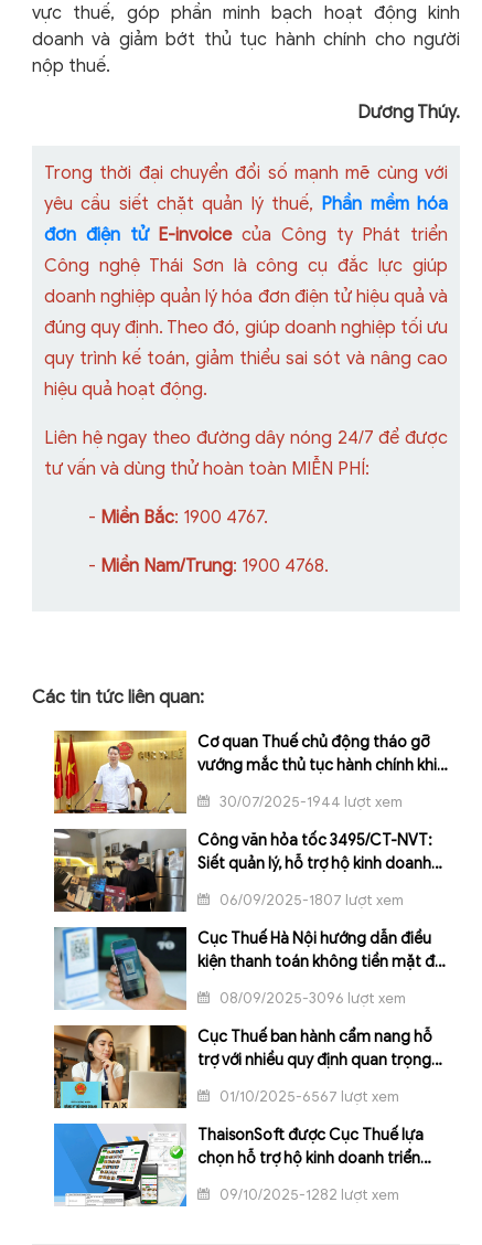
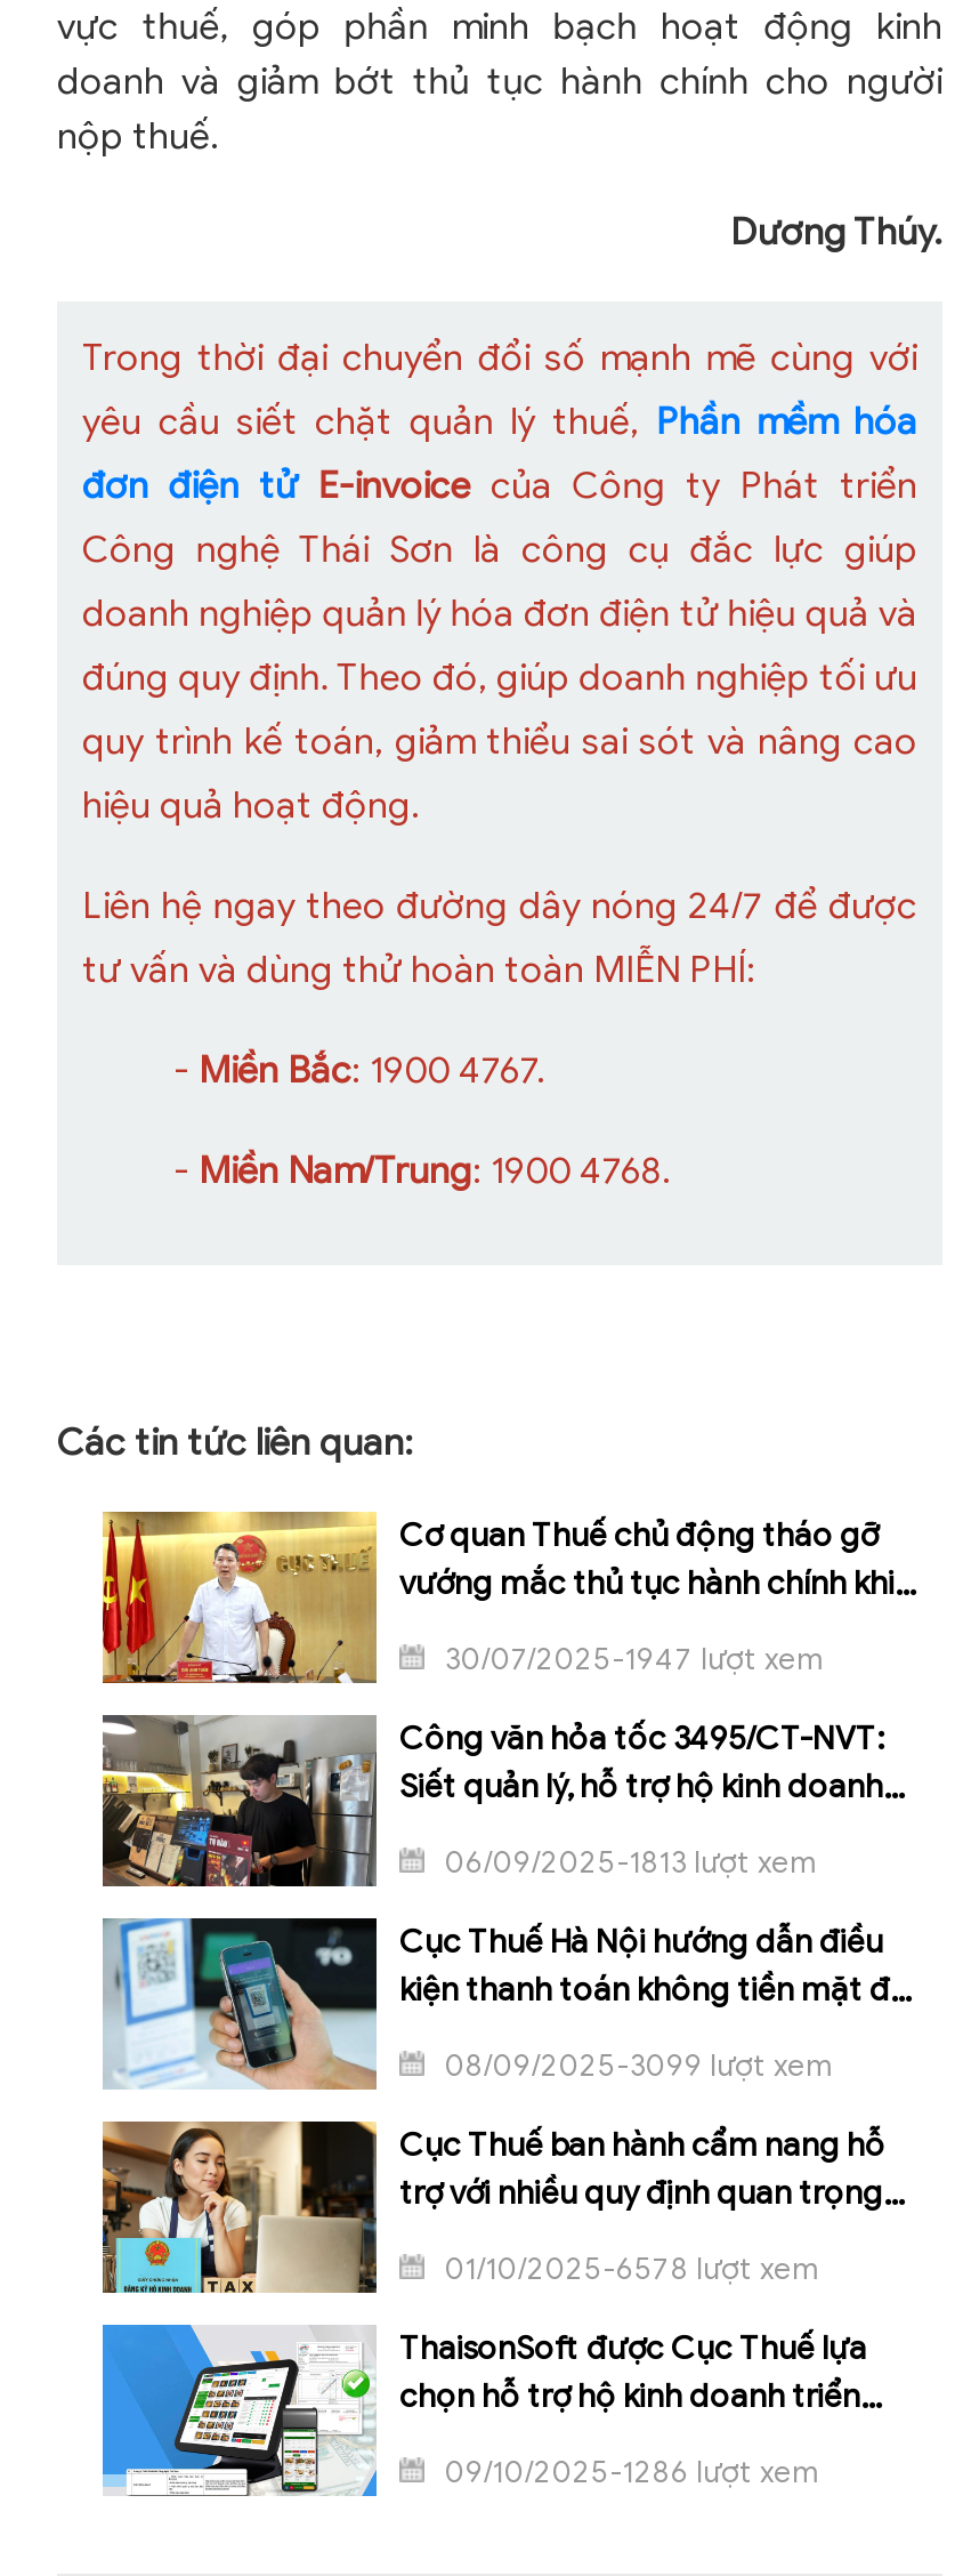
- 30/07/2025-1944 lượt xem
+ 30/07/2025-1947 lượt xem

- 06/09/2025-1807 lượt xem
+ 06/09/2025-1813 lượt xem

- 08/09/2025-3096 lượt xem
+ 08/09/2025-3099 lượt xem

- 01/10/2025-6567 lượt xem
+ 01/10/2025-6578 lượt xem

- 09/10/2025-1282 lượt xem
+ 09/10/2025-1286 lượt xem
